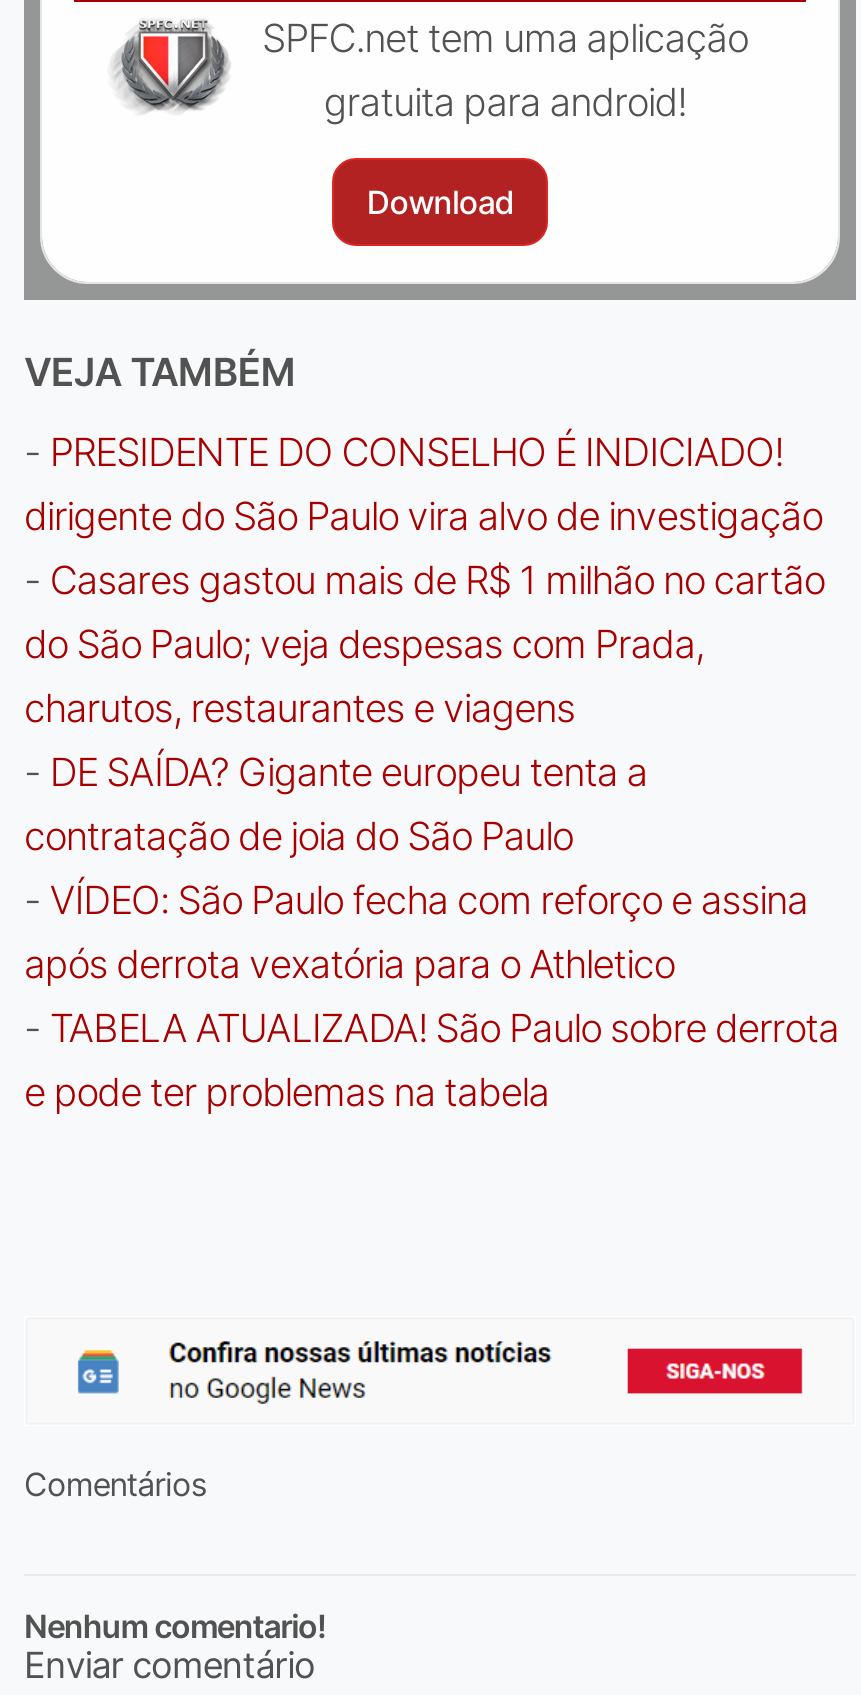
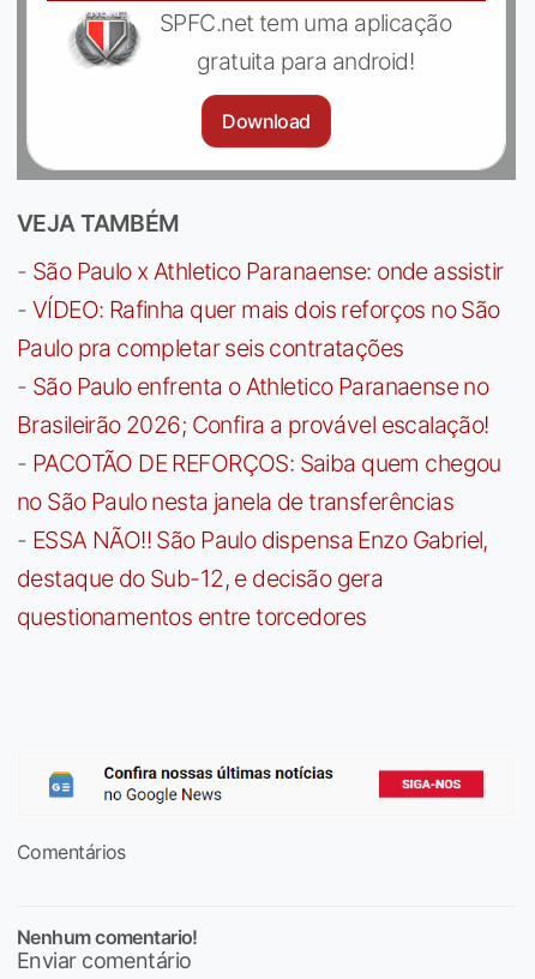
- - PRESIDENTE DO CONSELHO É INDICIADO!
- dirigente do São Paulo vira alvo de investigação
- - Casares gastou mais de R$ 1 milhão no cartão
- do São Paulo; veja despesas com Prada,
- charutos, restaurantes e viagens
- - DE SAÍDA? Gigante europeu tenta a
- contratação de joia do São Paulo
- - VÍDEO: São Paulo fecha com reforço e assina
- após derrota vexatória para o Athletico
- - TABELA ATUALIZADA! São Paulo sobre derrota
- e pode ter problemas na tabela
+ - São Paulo x Athletico Paranaense: onde assistir
+ - VÍDEO: Rafinha quer mais dois reforços no São
+ Paulo pra completar seis contratações
+ - São Paulo enfrenta o Athletico Paranaense no
+ Brasileirão 2026; Confira a provável escalação!
+ - PACOTÃO DE REFORÇOS: Saiba quem chegou
+ no São Paulo nesta janela de transferências
+ - ESSA NÃO!! São Paulo dispensa Enzo Gabriel,
+ destaque do Sub-12, e decisão gera
+ questionamentos entre torcedores
